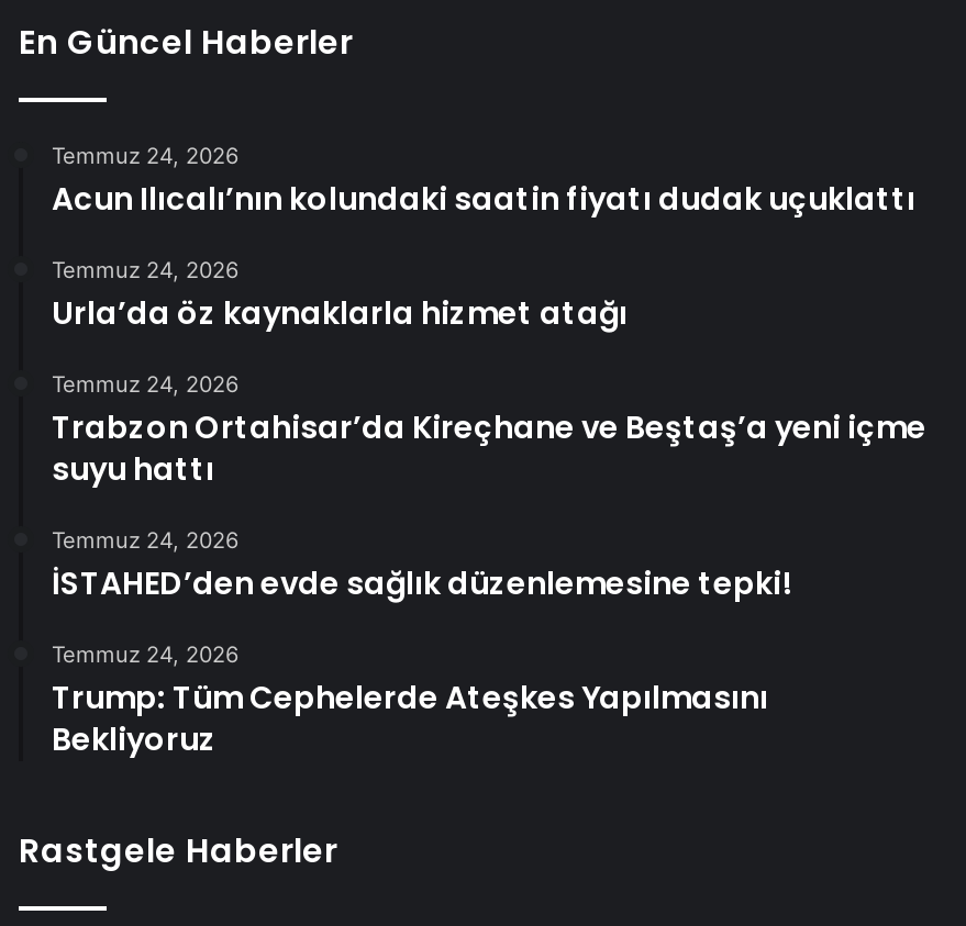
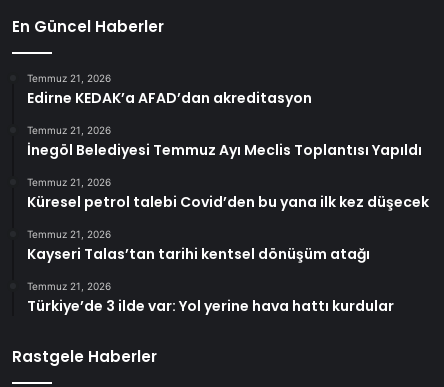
- Temmuz 24, 2026
- Acun Ilıcalı’nın kolundaki saatin fiyatı dudak uçuklattı
+ Temmuz 21, 2026
+ Edirne KEDAK’a AFAD’dan akreditasyon

- Temmuz 24, 2026
- Urla’da öz kaynaklarla hizmet atağı
+ Temmuz 21, 2026
+ İnegöl Belediyesi Temmuz Ayı Meclis Toplantısı Yapıldı

- Temmuz 24, 2026
- Trabzon Ortahisar’da Kireçhane ve Beştaş’a yeni içme
- suyu hattı
+ Temmuz 21, 2026
+ Küresel petrol talebi Covid’den bu yana ilk kez düşecek

- Temmuz 24, 2026
- İSTAHED’den evde sağlık düzenlemesine tepki!
+ Temmuz 21, 2026
+ Kayseri Talas’tan tarihi kentsel dönüşüm atağı

- Temmuz 24, 2026
- Trump: Tüm Cephelerde Ateşkes Yapılmasını
- Bekliyoruz
+ Temmuz 21, 2026
+ Türkiye’de 3 ilde var: Yol yerine hava hattı kurdular
